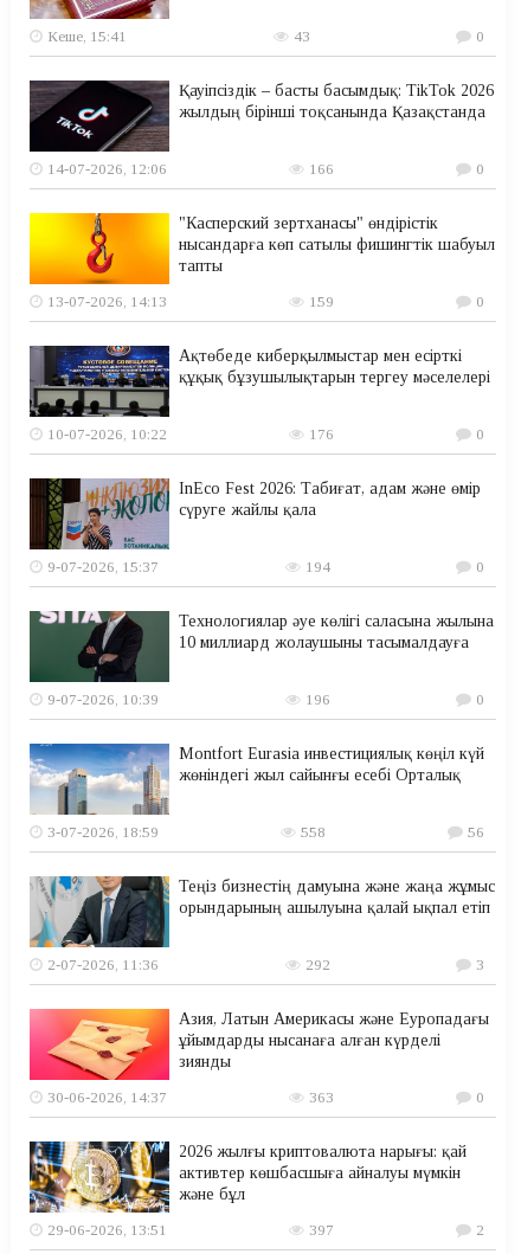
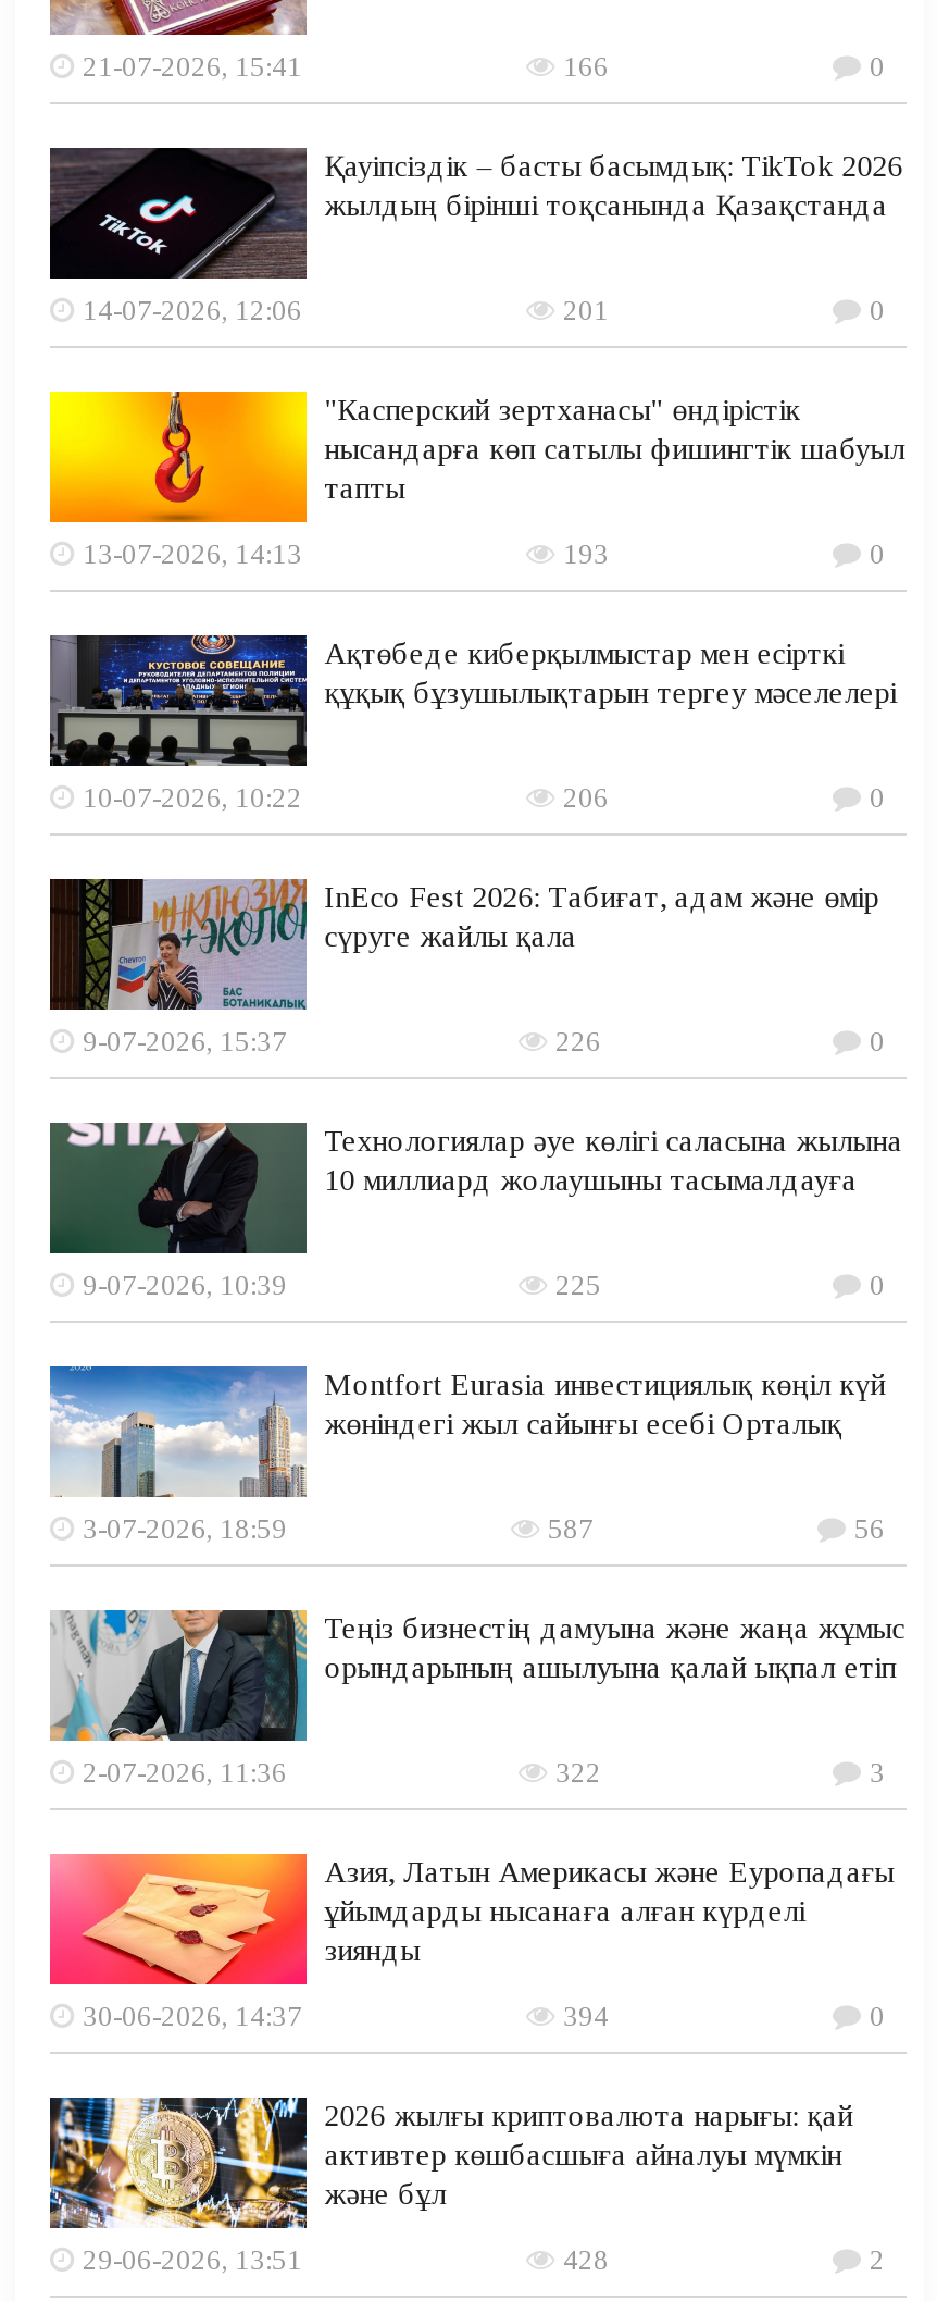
- Кеше, 15:41
- 43
+ 21-07-2026, 15:41
+ 166

- 166
+ 201

- 159
+ 193

- 176
+ 206

- 194
+ 226

- 196
+ 225

- 558
+ 587

- 292
+ 322

- 363
+ 394

- 397
+ 428
